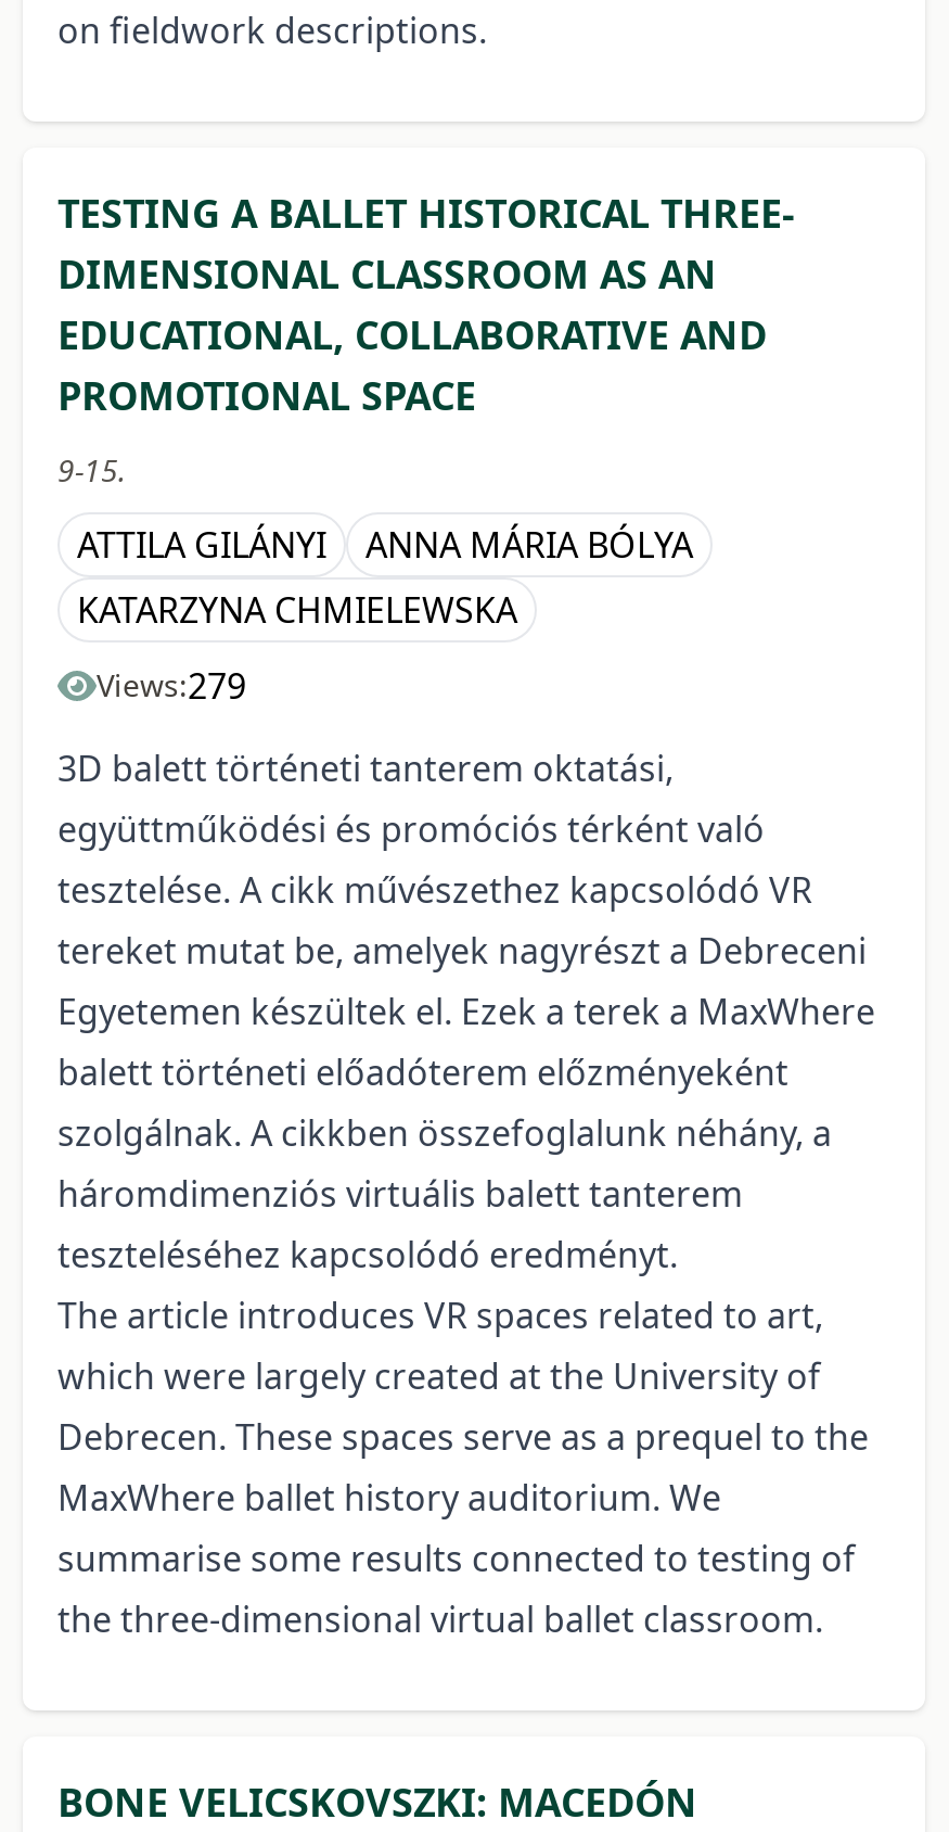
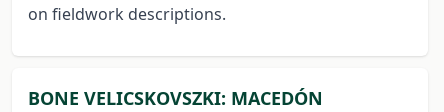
- TESTING A BALLET HISTORICAL THREE-
- DIMENSIONAL CLASSROOM AS AN
- EDUCATIONAL, COLLABORATIVE AND
- PROMOTIONAL SPACE
- 9-15.
- ATTILA GILÁNYI
- ANNA MÁRIA BÓLYA
- KATARZYNA CHMIELEWSKA
- Views:279
- 3D balett történeti tanterem oktatási,
- együttműködési és promóciós térként való
- tesztelése. A cikk művészethez kapcsolódó VR
- tereket mutat be, amelyek nagyrészt a Debreceni
- Egyetemen készültek el. Ezek a terek a MaxWhere
- balett történeti előadóterem előzményeként
- szolgálnak. A cikkben összefoglalunk néhány, a
- háromdimenziós virtuális balett tanterem
- teszteléséhez kapcsolódó eredményt.
- The article introduces VR spaces related to art,
- which were largely created at the University of
- Debrecen. These spaces serve as a prequel to the
- MaxWhere ballet history auditorium. We
- summarise some results connected to testing of
- the three-dimensional virtual ballet classroom.
